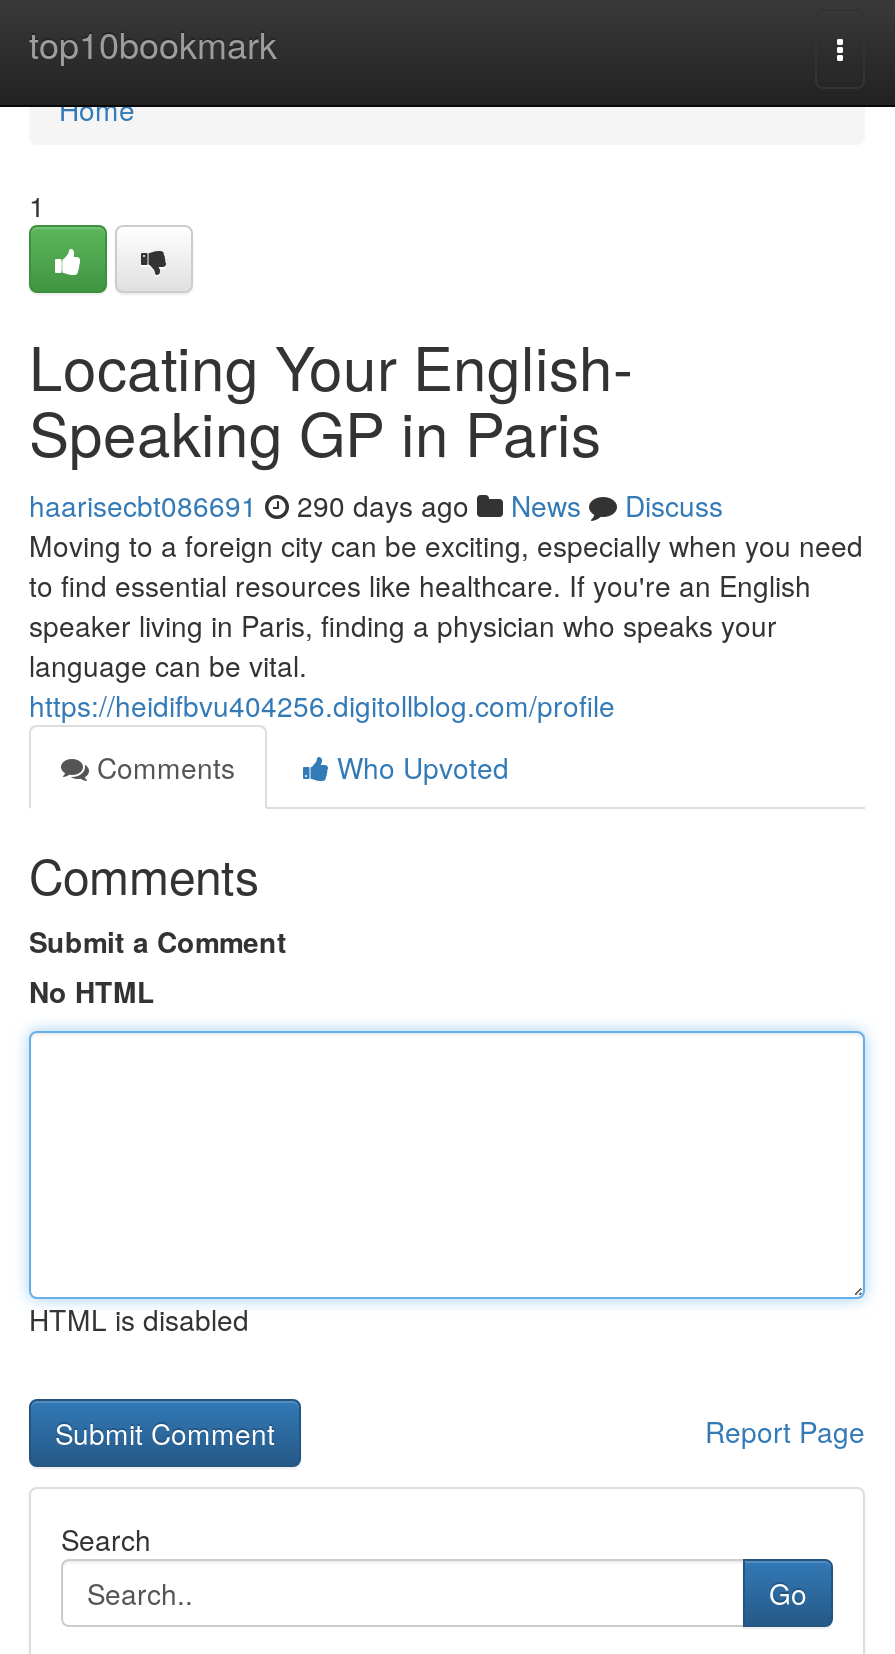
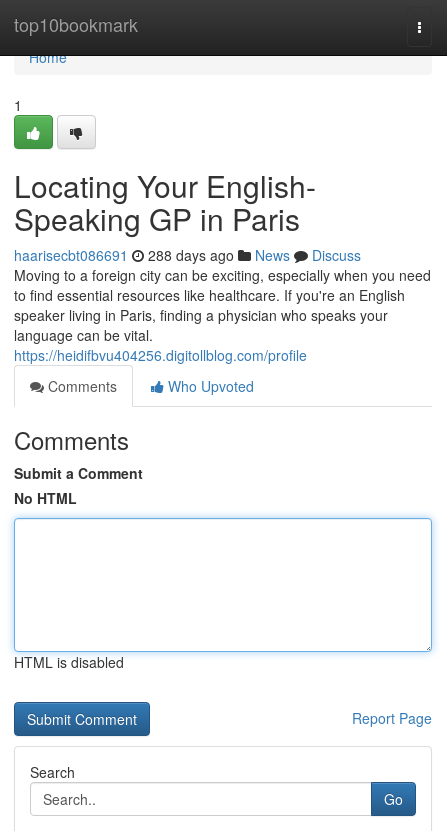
- haarisecbt086691 290 days ago News Discuss
+ haarisecbt086691 288 days ago News Discuss
